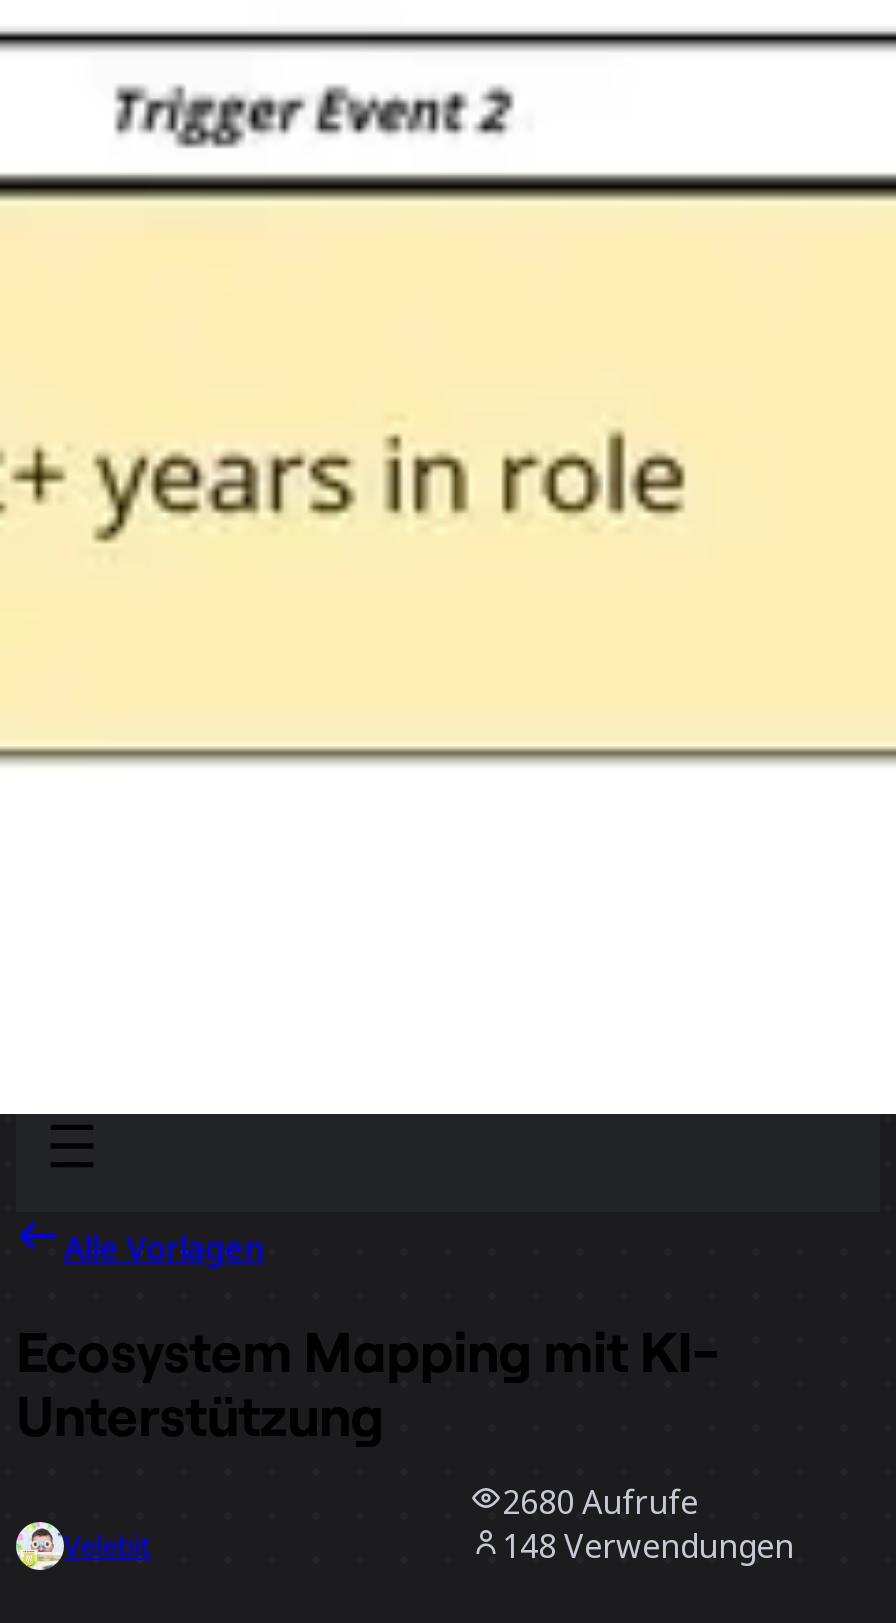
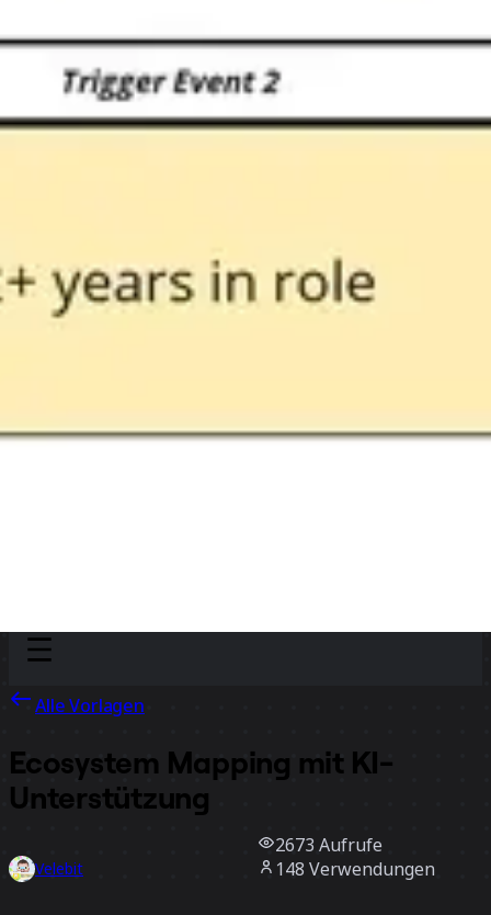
- 2680 Aufrufe
+ 2673 Aufrufe
